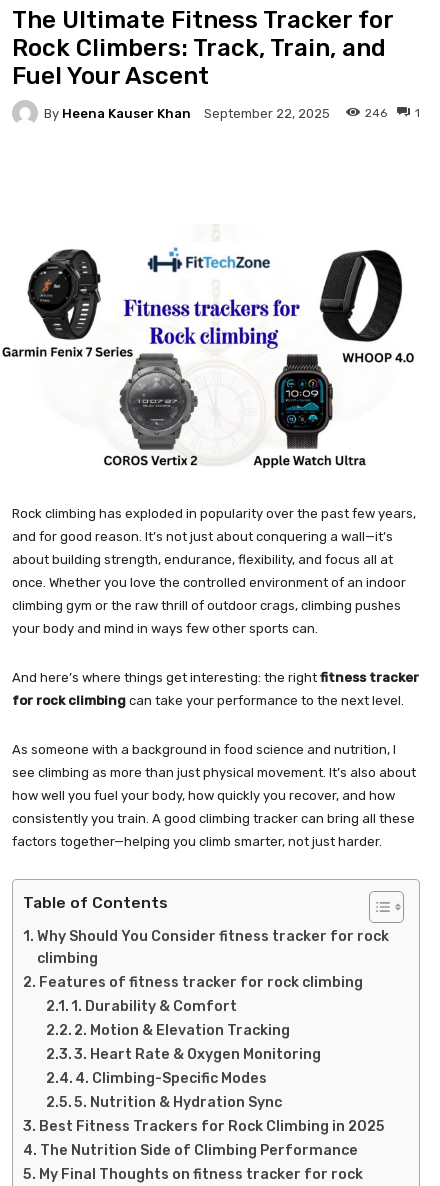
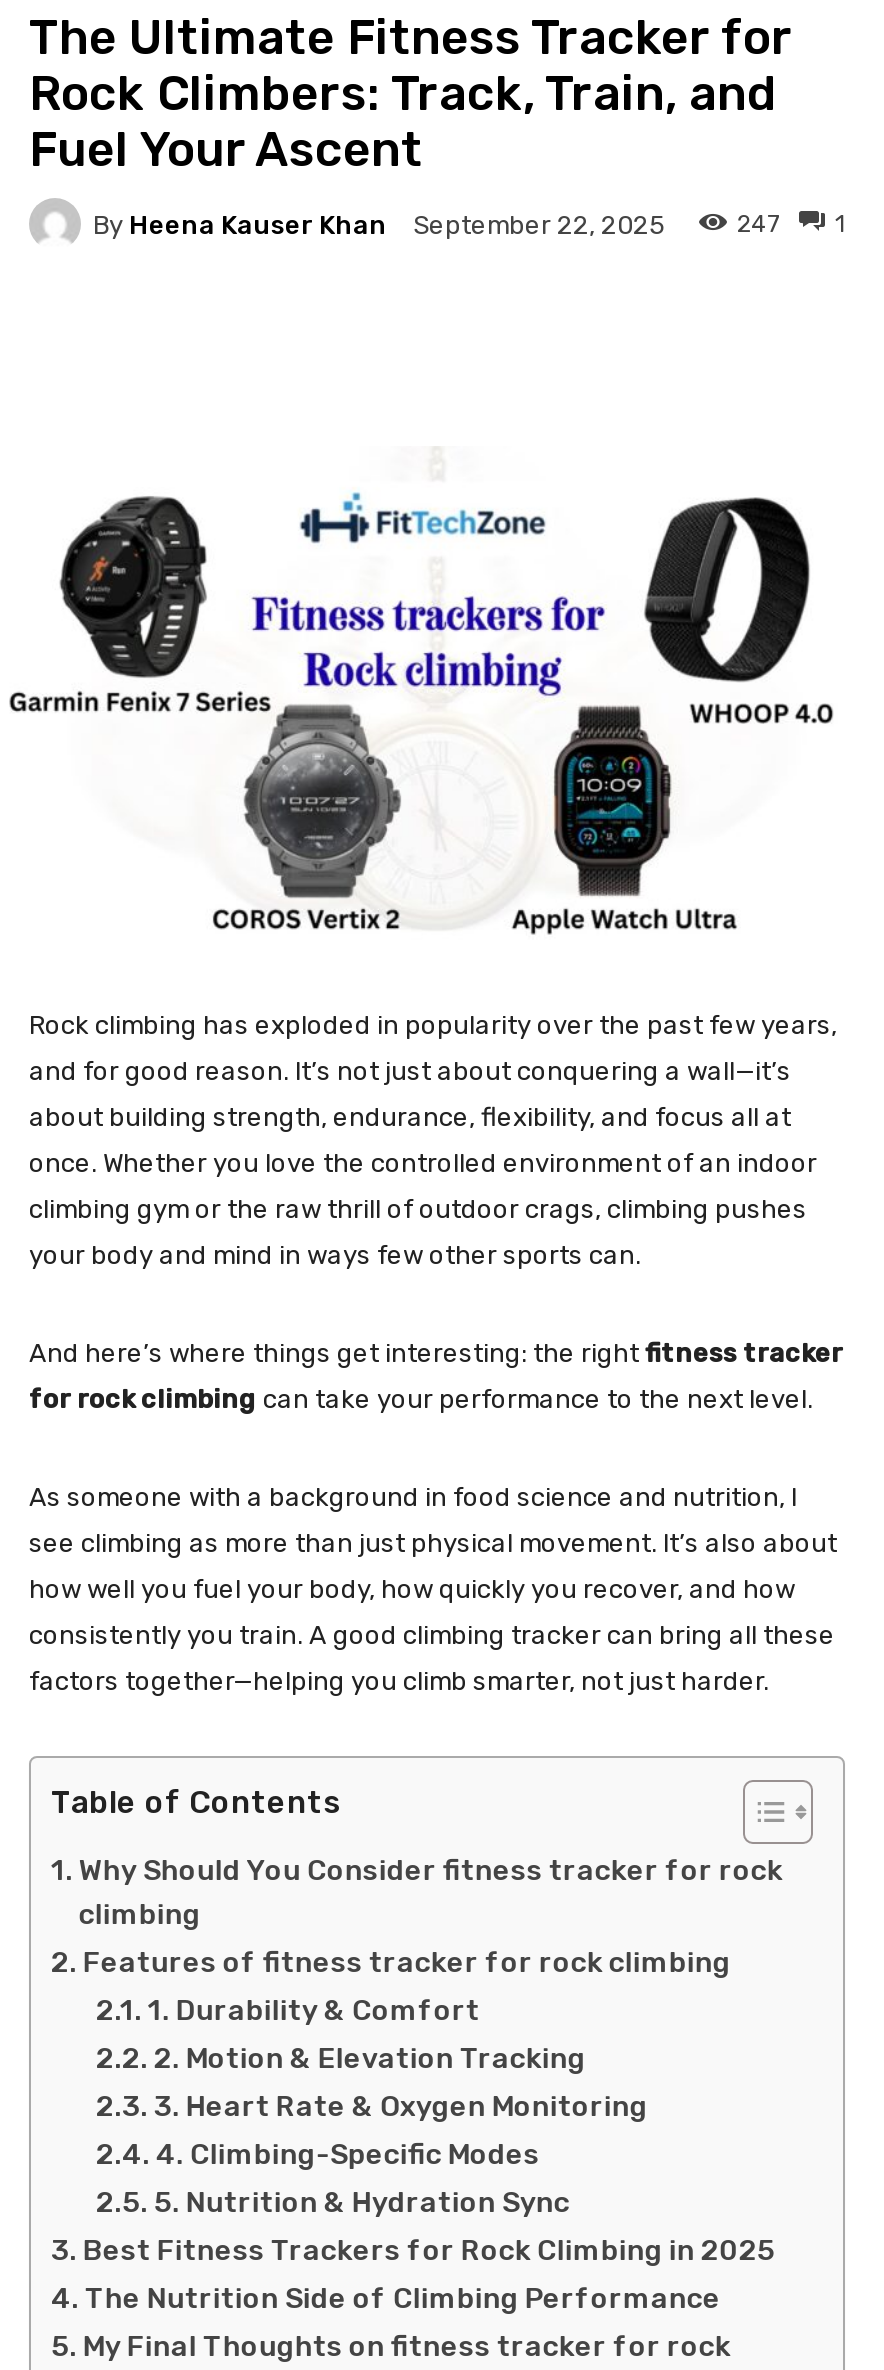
- 246 1
+ 247 1
